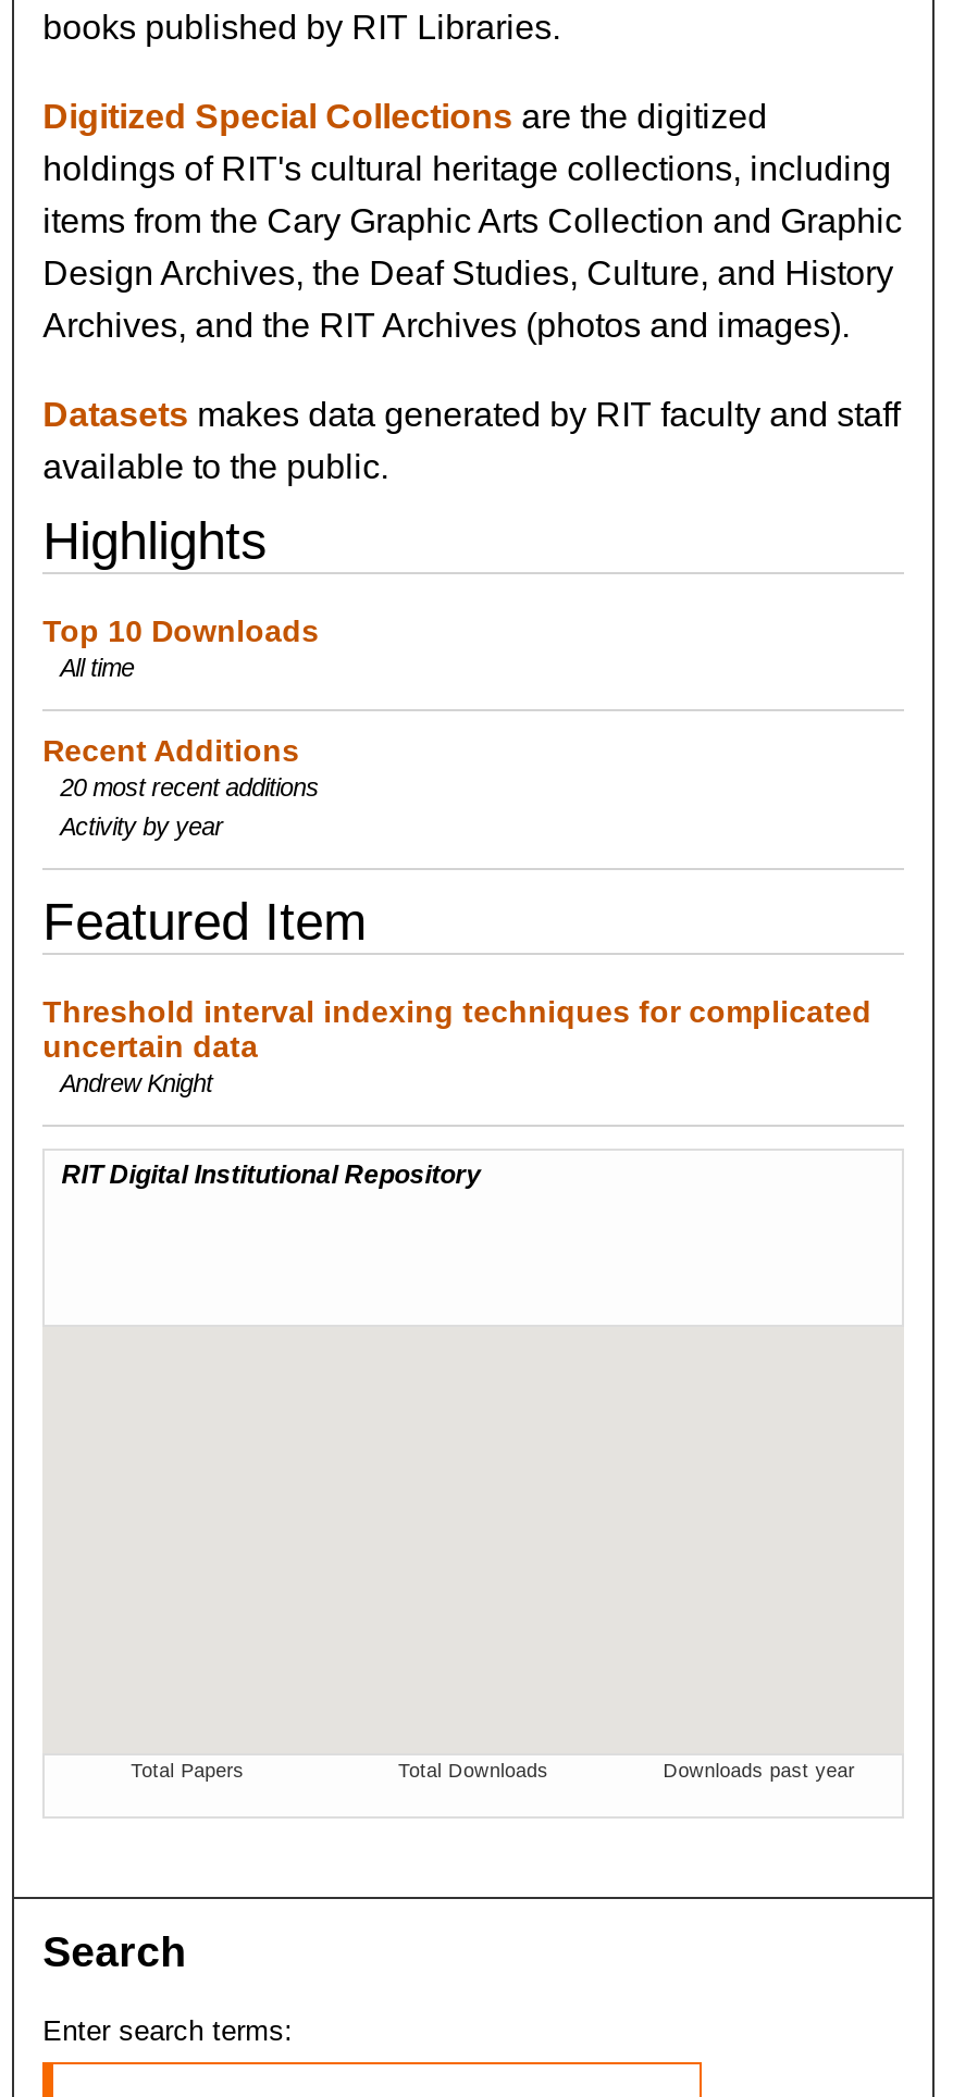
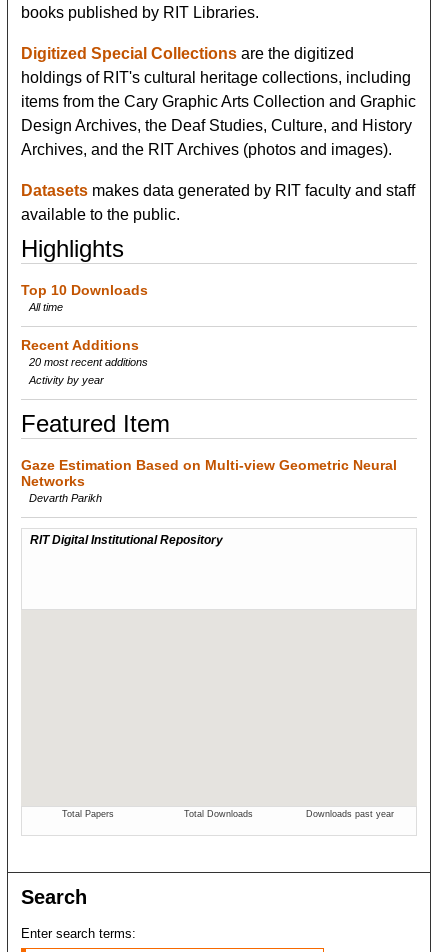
- Threshold interval indexing techniques for complicated
- uncertain data
- Andrew Knight
+ Gaze Estimation Based on Multi-view Geometric Neural
+ Networks
+ Devarth Parikh
